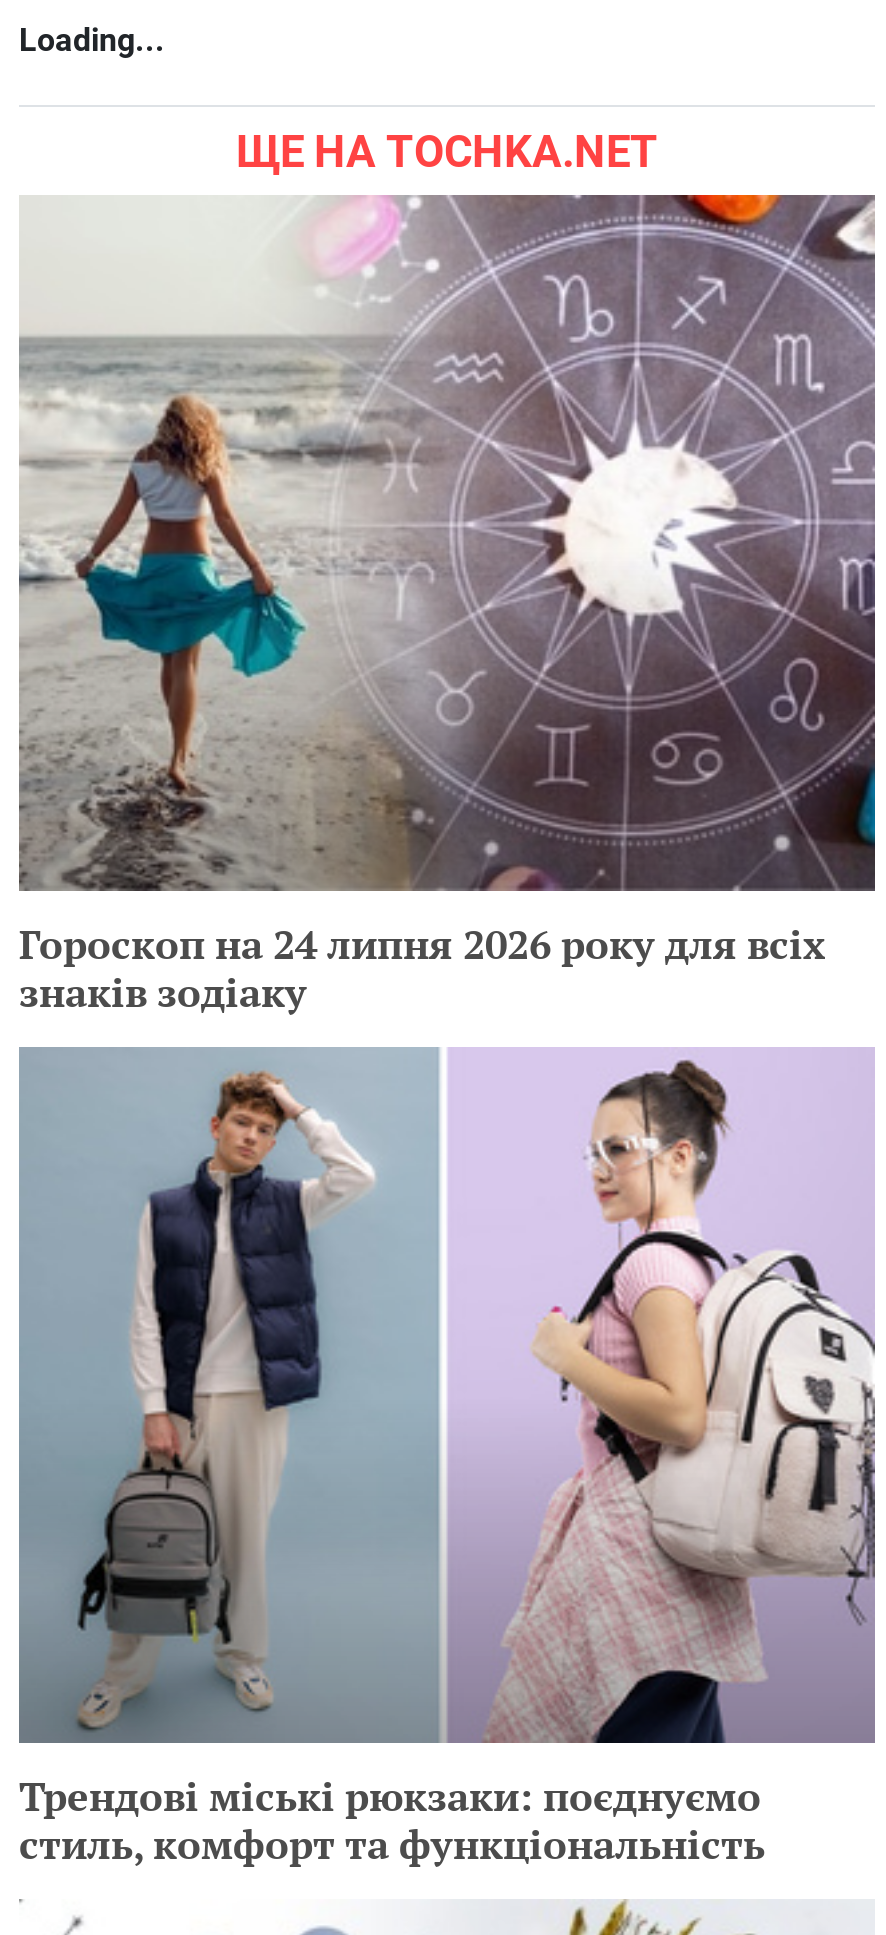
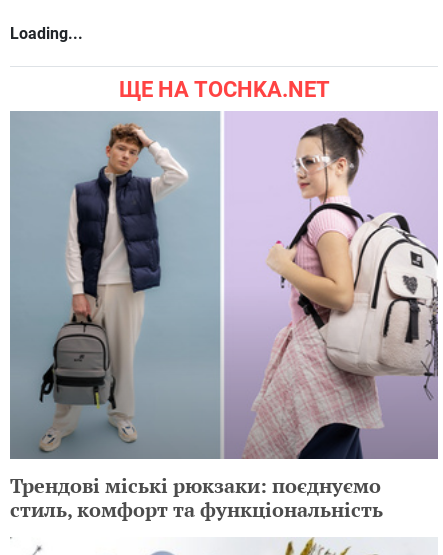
- [image]
- Гороскоп на 24 липня 2026 року для всіх
- знаків зодіаку
